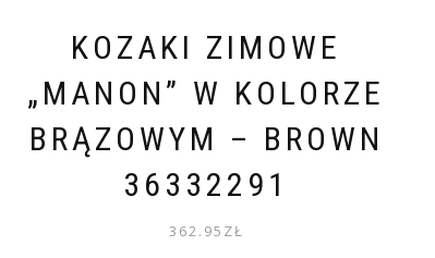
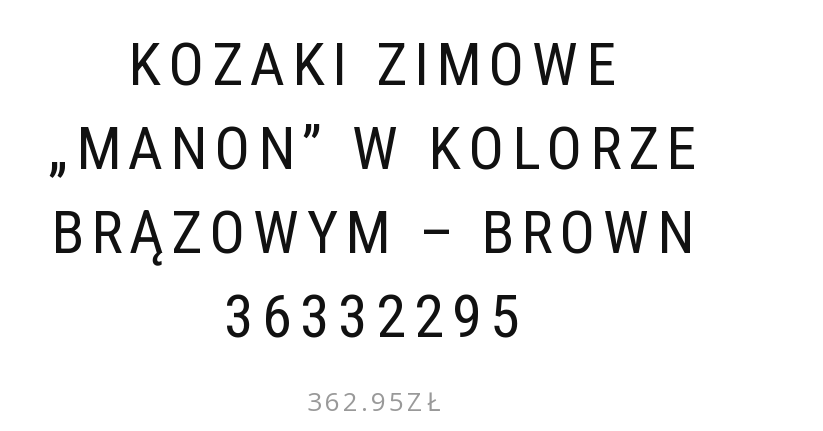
- 36332291
+ 36332295
